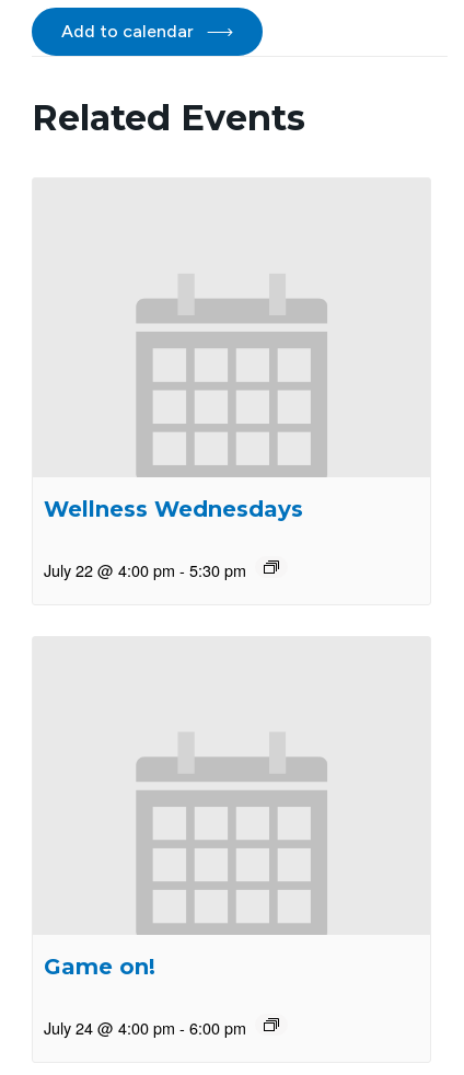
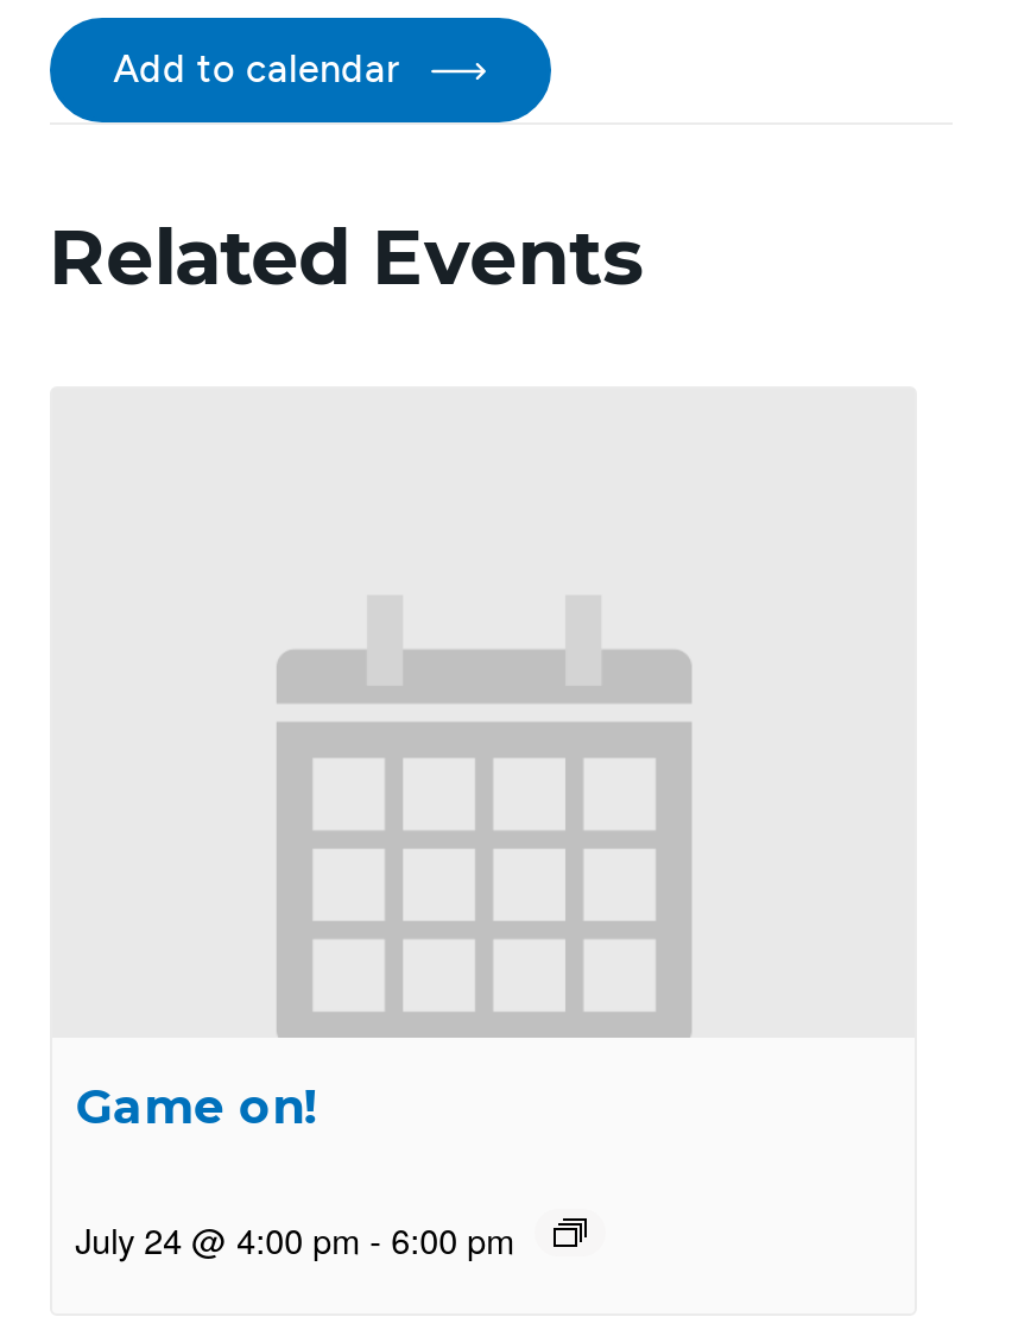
- Wellness Wednesdays
- July 22 @ 4:00 pm - 5:30 pm
